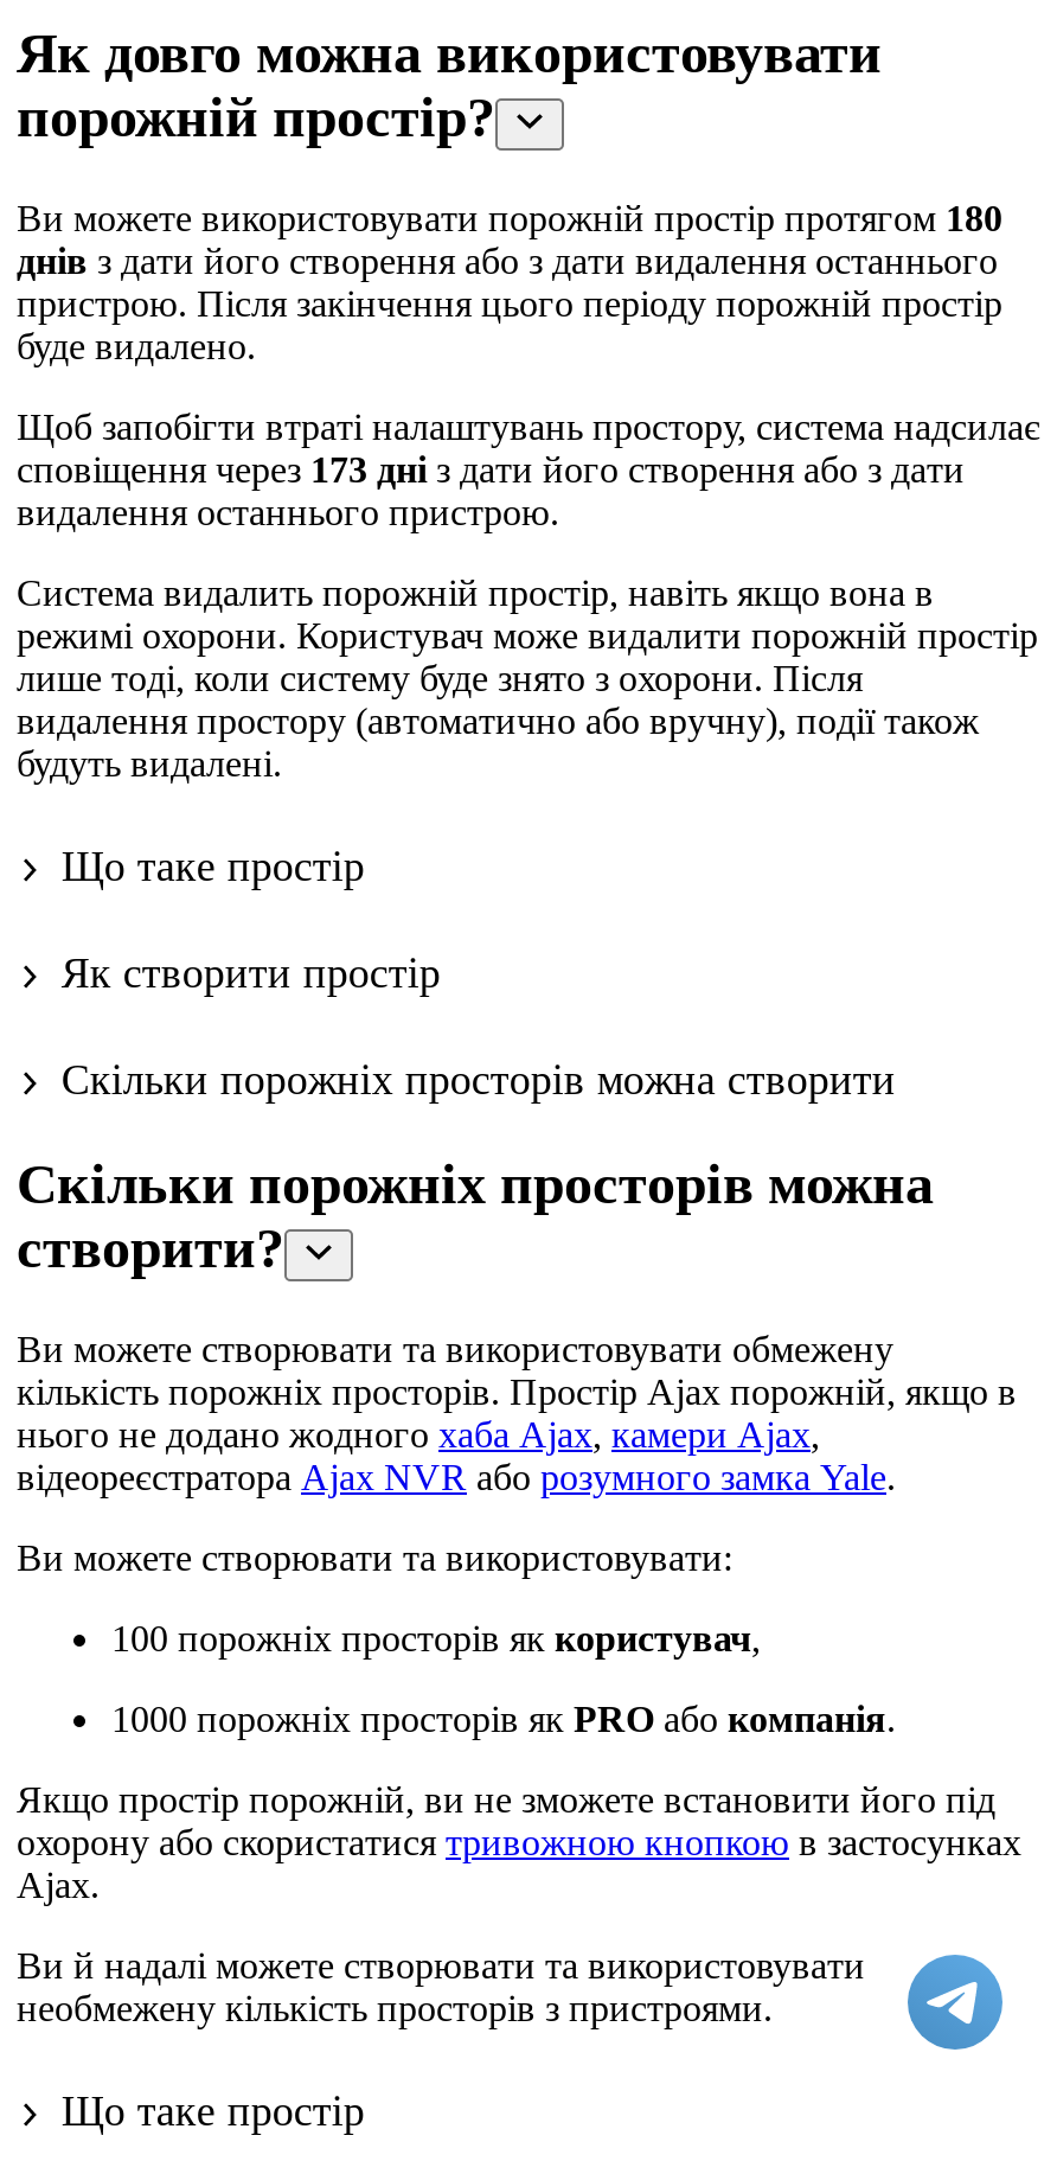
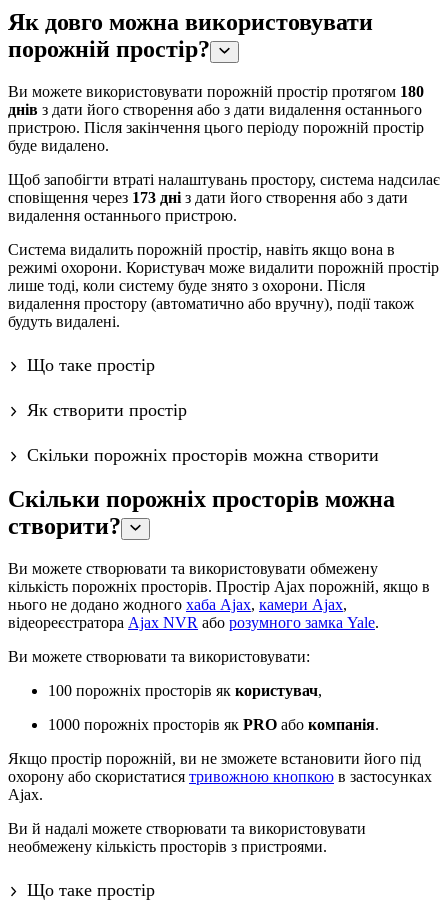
- [image]
